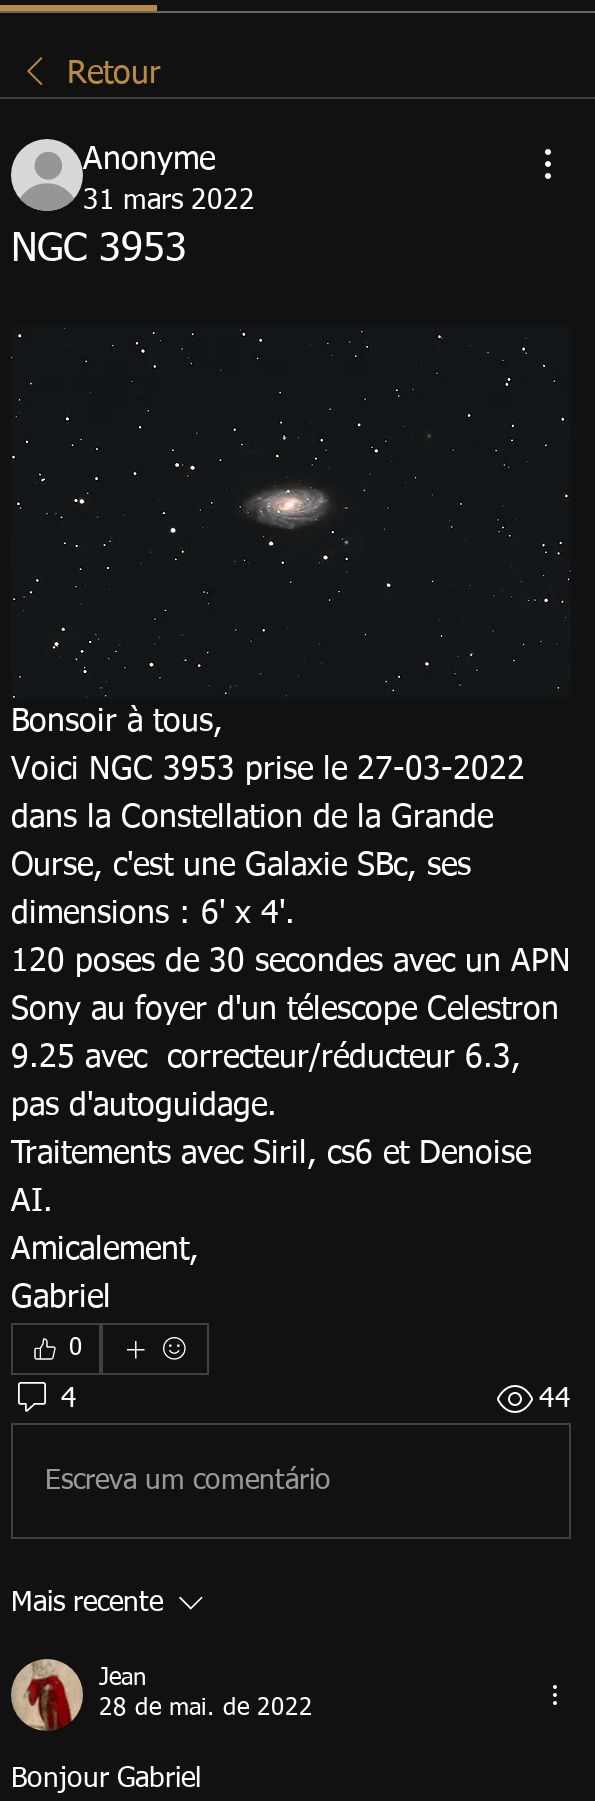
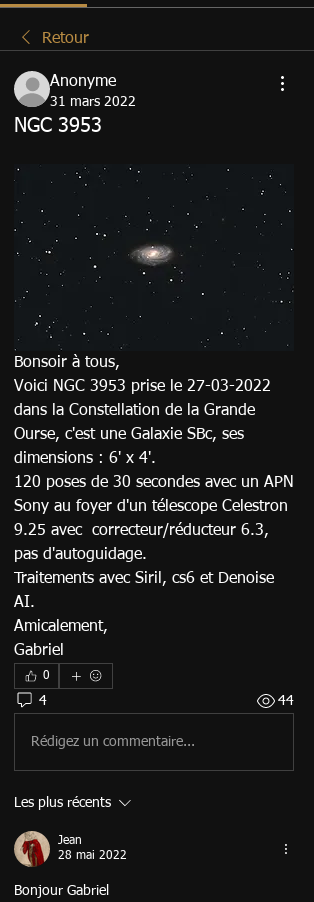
- Escreva um comentário
+ Rédigez un commentaire...

- Mais recente
+ Les plus récents

- 28 de mai. de 2022
+ 28 mai 2022
